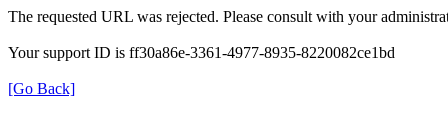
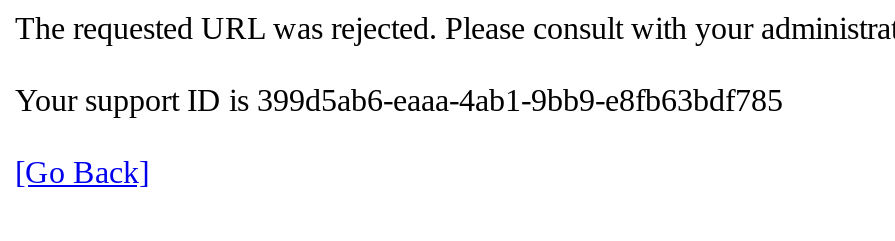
- Your support ID is ff30a86e-3361-4977-8935-8220082ce1bd
+ Your support ID is 399d5ab6-eaaa-4ab1-9bb9-e8fb63bdf785
